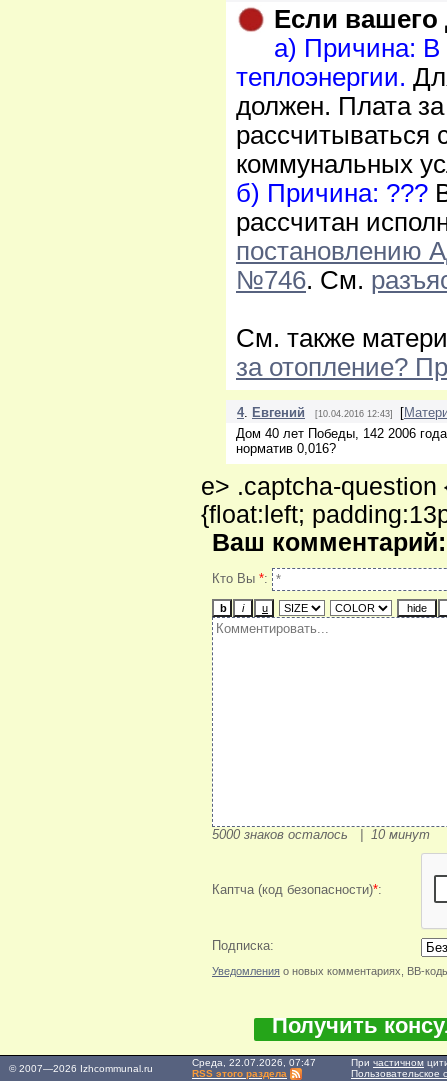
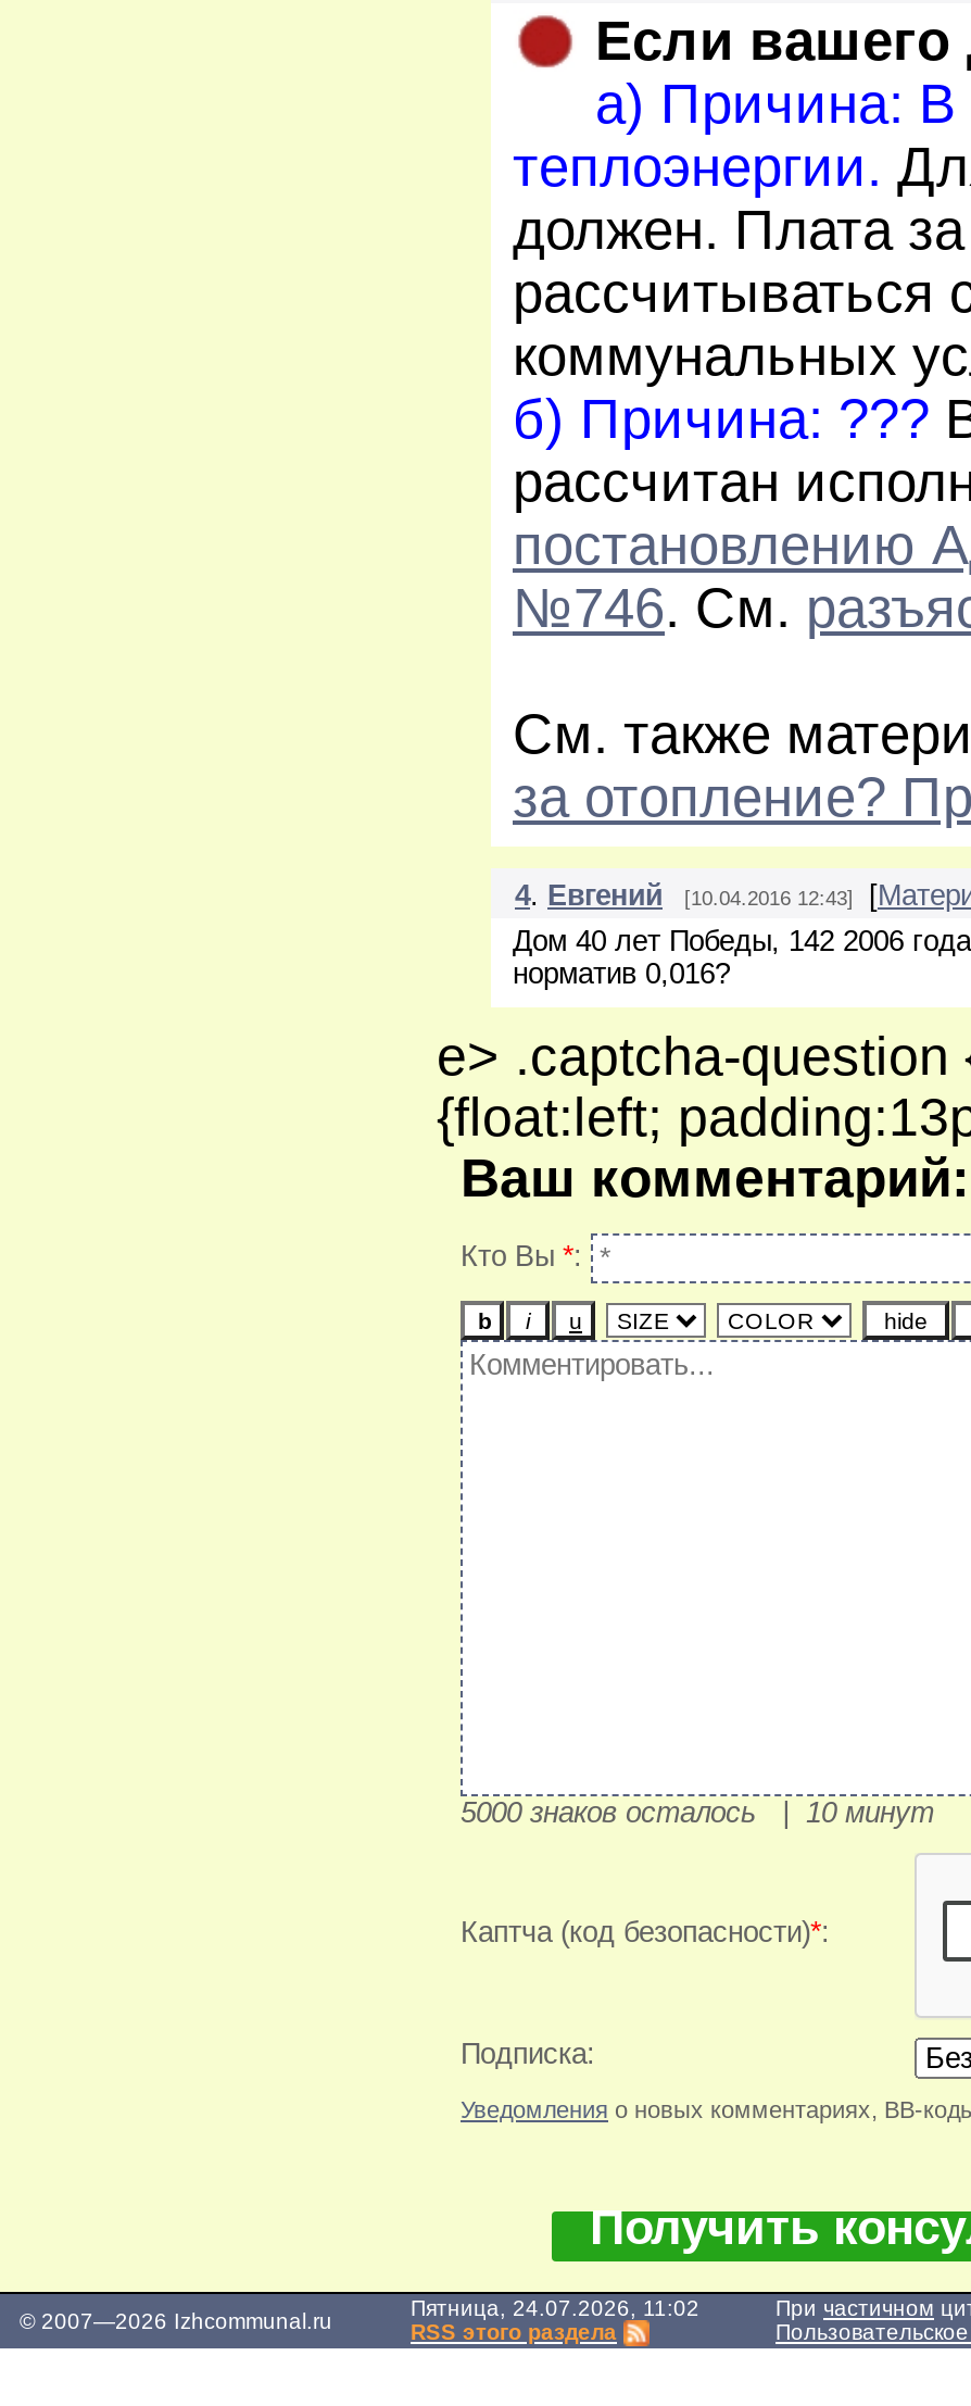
- Среда, 22.07.2026, 07:47
+ Пятница, 24.07.2026, 11:02
